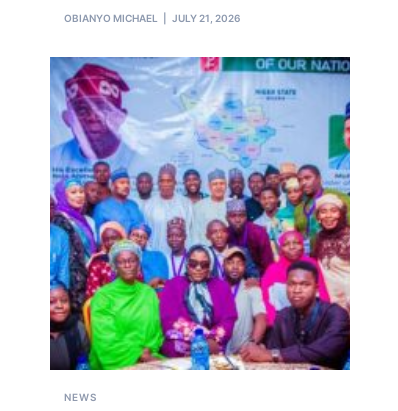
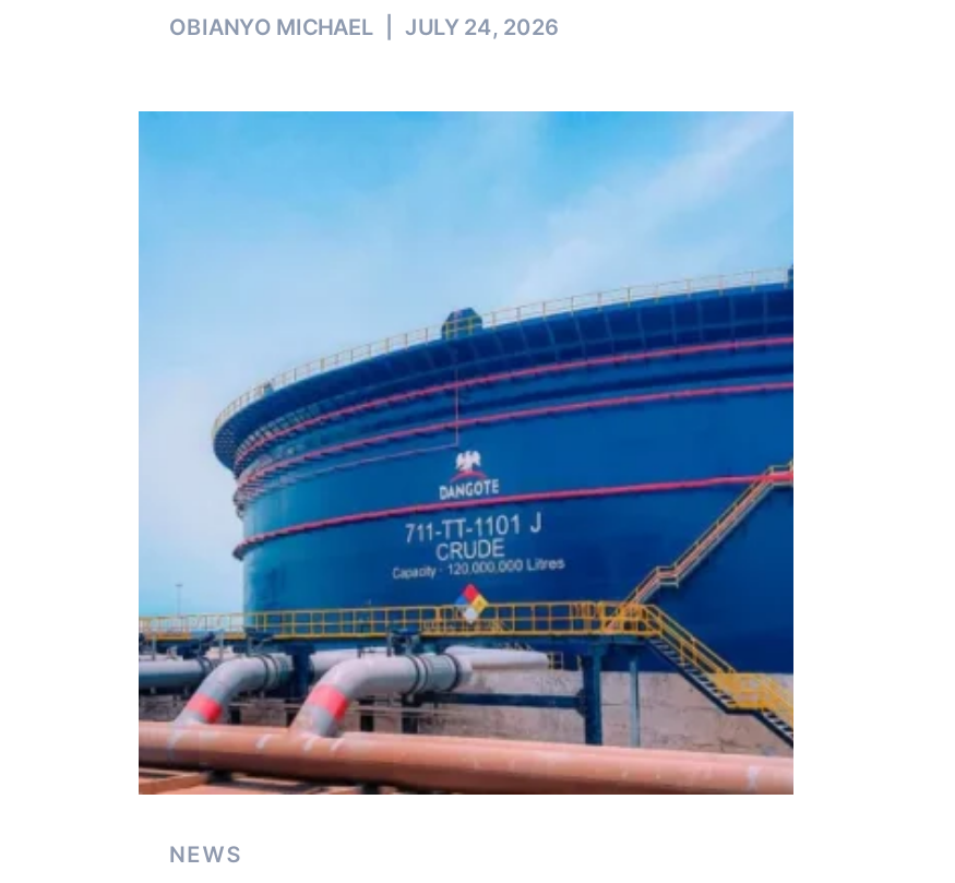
- OBIANYO MICHAEL JULY 21, 2026
+ OBIANYO MICHAEL JULY 24, 2026

- [image]
+ [image]
